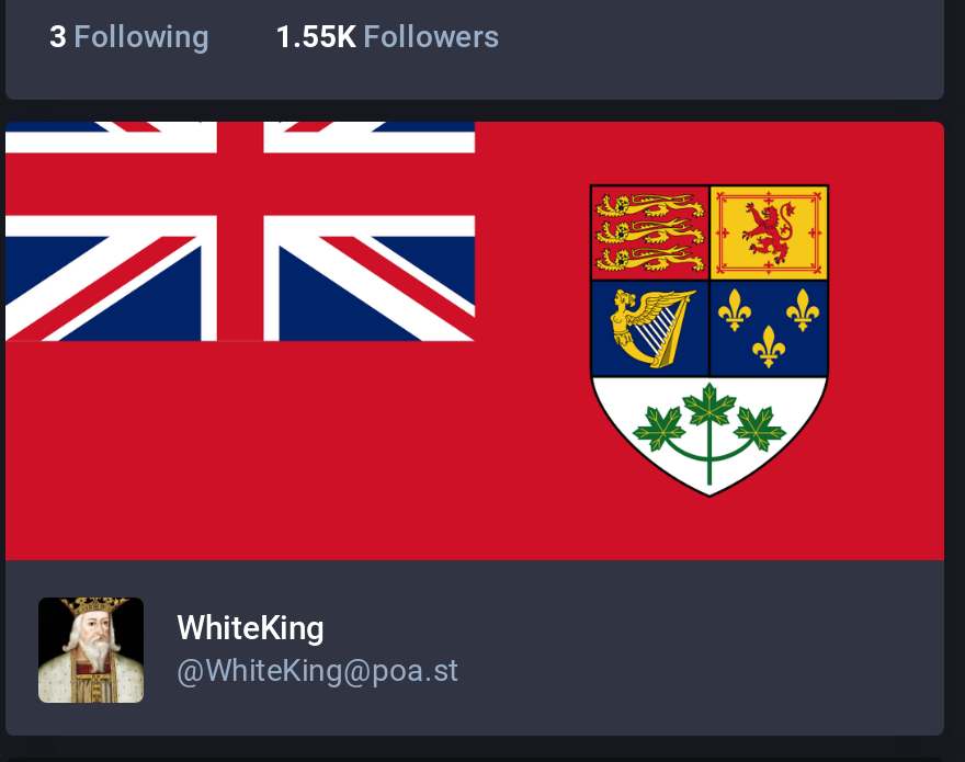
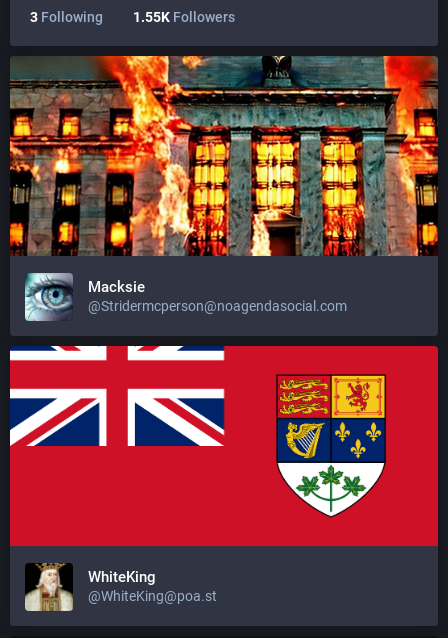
+ [image]
+ Macksie
+ @Stridermcperson@noagendasocial.com

+ [image]
